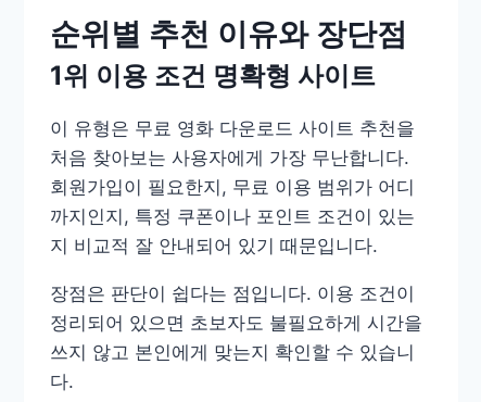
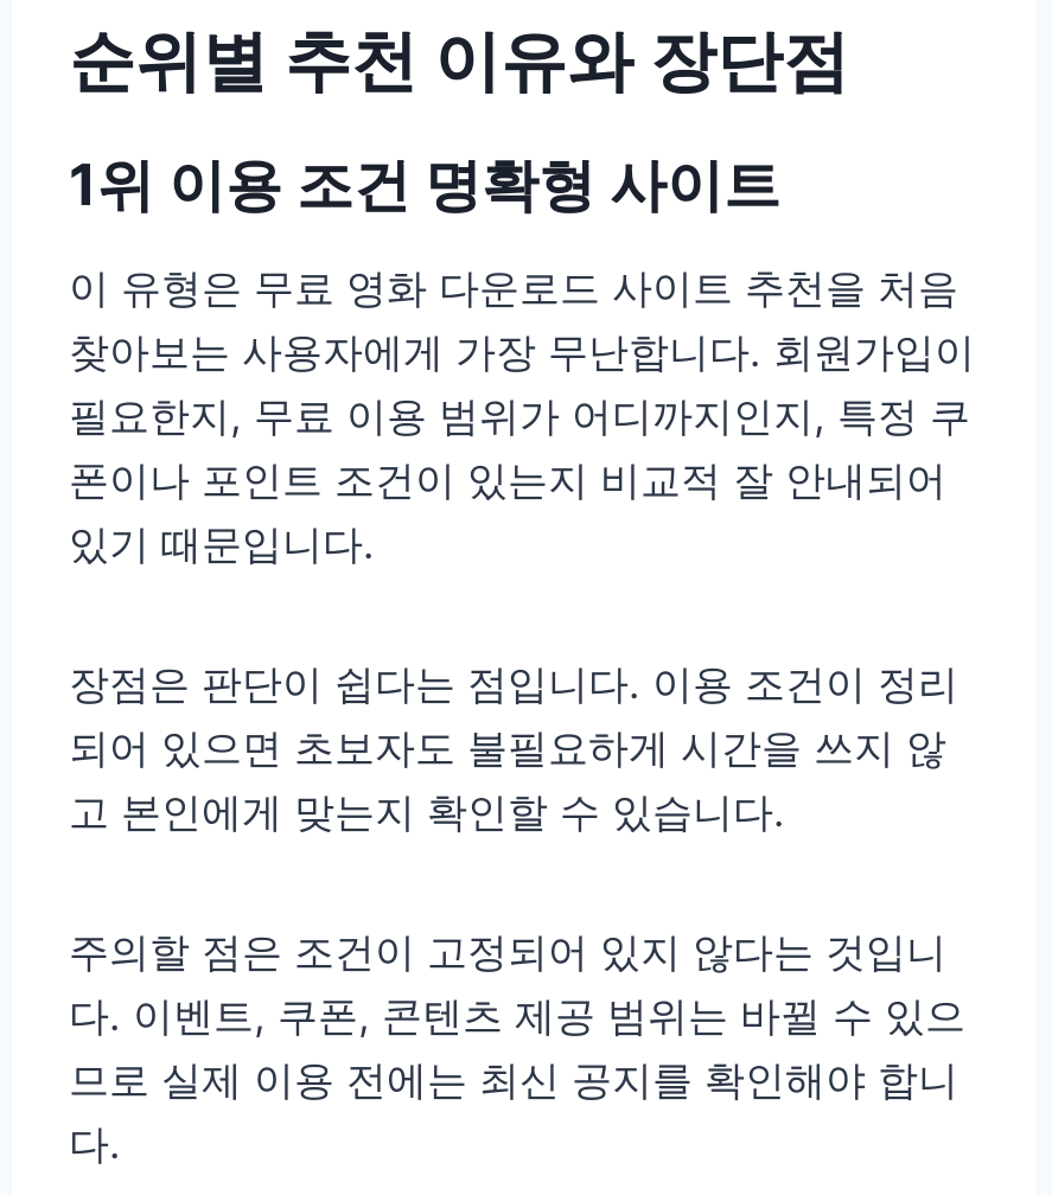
- 이 유형은 무료 영화 다운로드 사이트 추천을
- 처음 찾아보는 사용자에게 가장 무난합니다.
- 회원가입이 필요한지, 무료 이용 범위가 어디
- 까지인지, 특정 쿠폰이나 포인트 조건이 있는
- 지 비교적 잘 안내되어 있기 때문입니다.
- 장점은 판단이 쉽다는 점입니다. 이용 조건이
- 정리되어 있으면 초보자도 불필요하게 시간을
- 쓰지 않고 본인에게 맞는지 확인할 수 있습니
+ 이 유형은 무료 영화 다운로드 사이트 추천을 처음
+ 찾아보는 사용자에게 가장 무난합니다. 회원가입이
+ 필요한지, 무료 이용 범위가 어디까지인지, 특정 쿠
+ 폰이나 포인트 조건이 있는지 비교적 잘 안내되어
+ 있기 때문입니다.
+ 장점은 판단이 쉽다는 점입니다. 이용 조건이 정리
+ 되어 있으면 초보자도 불필요하게 시간을 쓰지 않
+ 고 본인에게 맞는지 확인할 수 있습니다.
+ 주의할 점은 조건이 고정되어 있지 않다는 것입니
+ 다. 이벤트, 쿠폰, 콘텐츠 제공 범위는 바뀔 수 있으
+ 므로 실제 이용 전에는 최신 공지를 확인해야 합니
